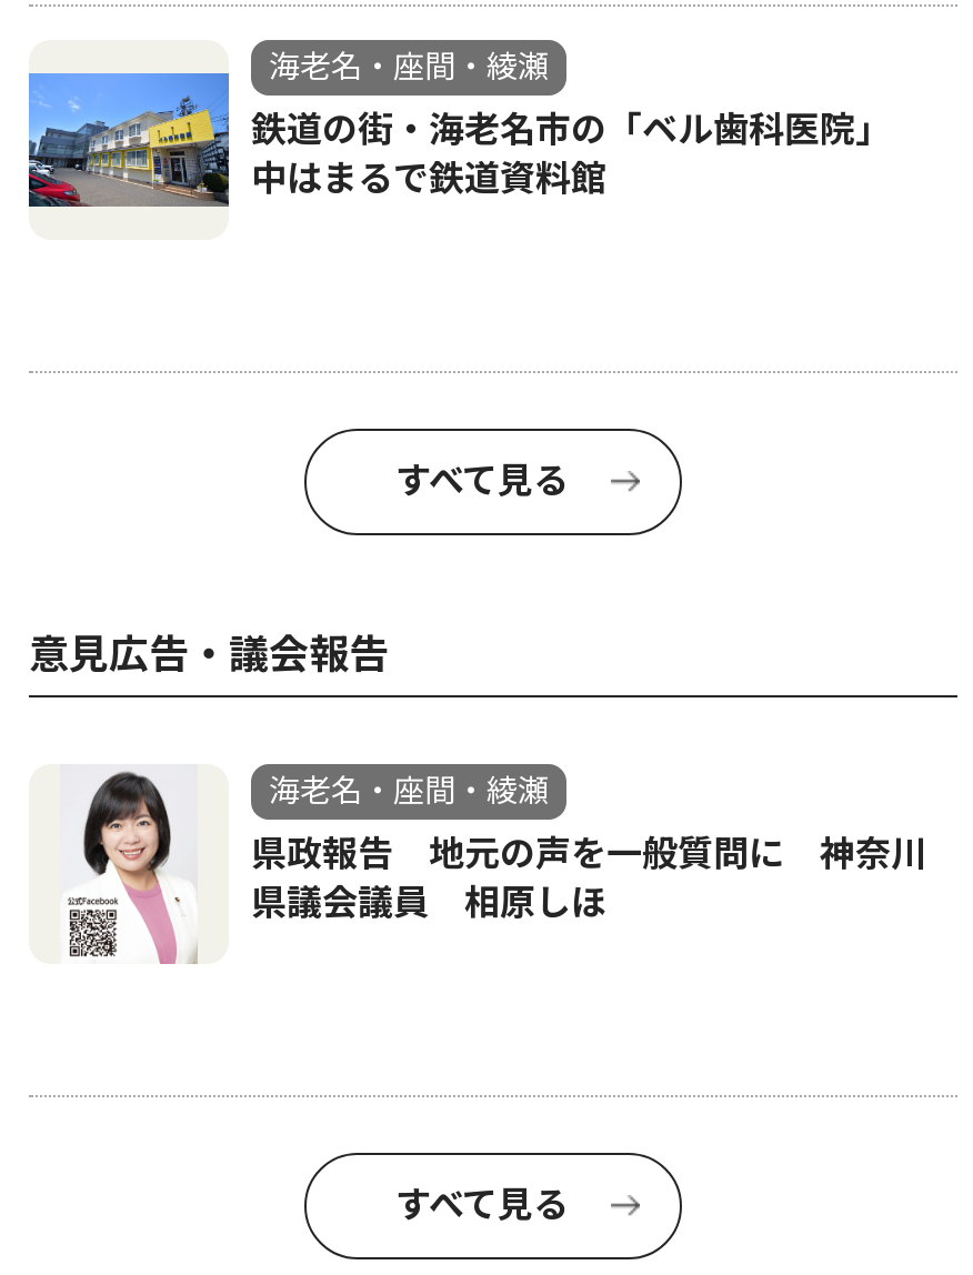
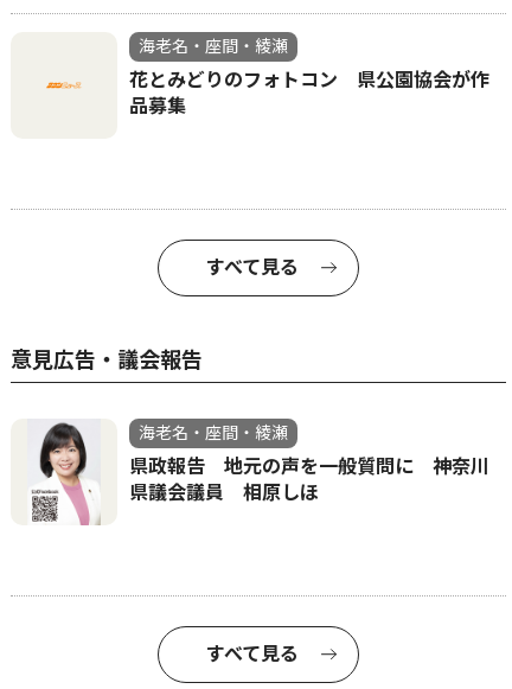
- [image]

- 鉄道の街・海老名市の「ベル歯科医院」
- 中はまるで鉄道資料館
+ 花とみどりのフォトコン 県公園協会が作
+ 品募集
